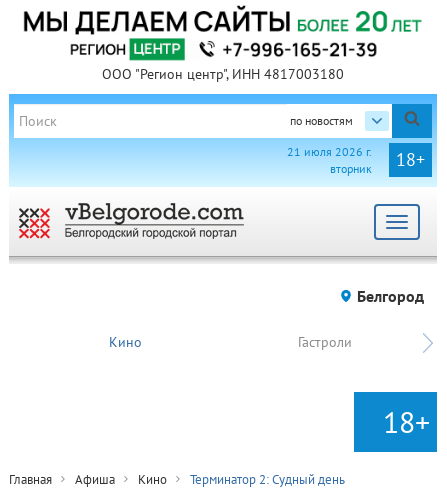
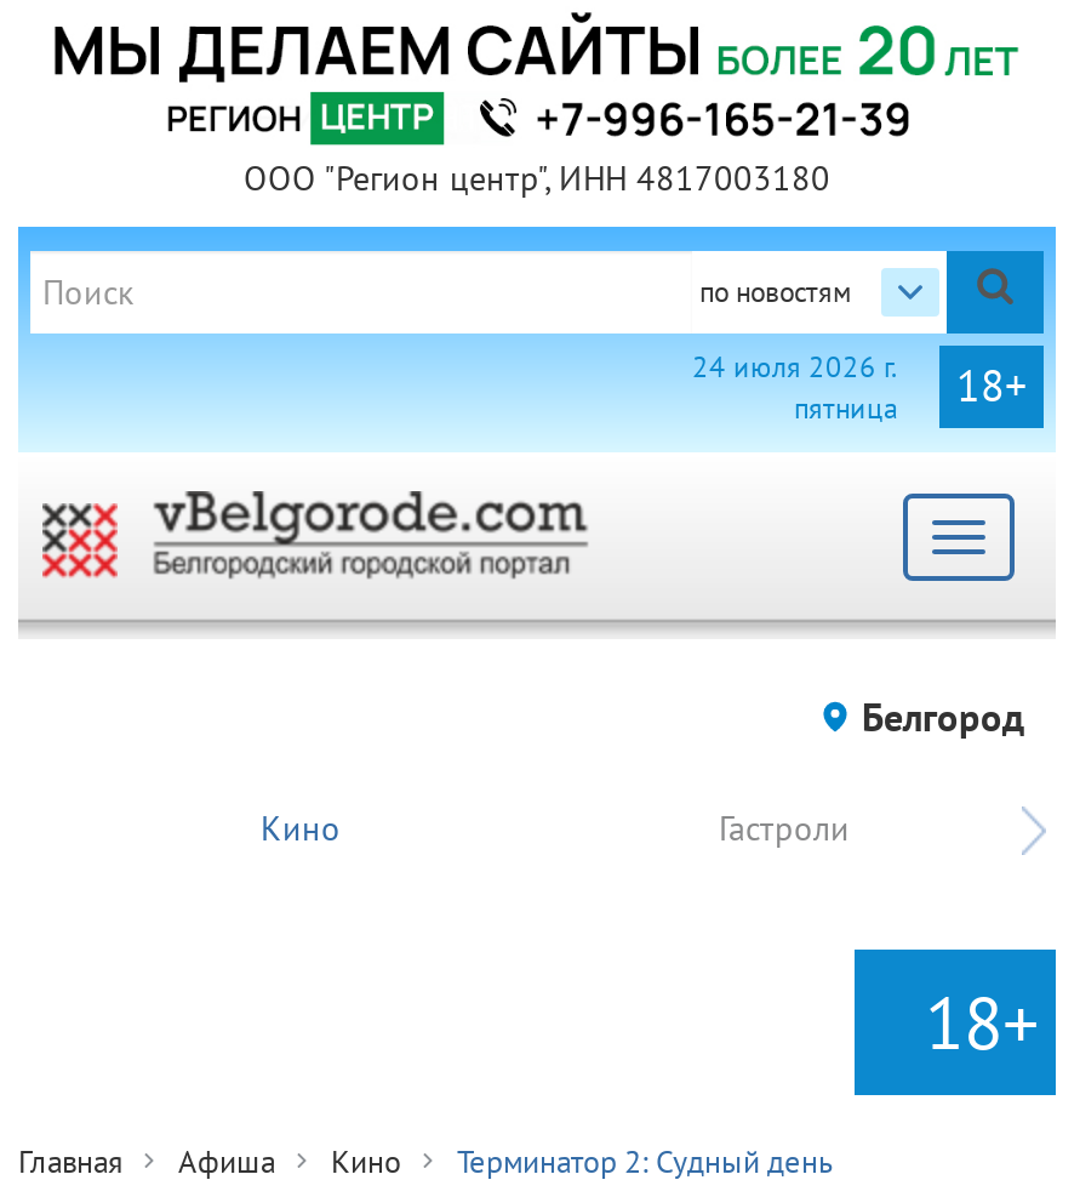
- 21 июля 2026 г.
- вторник
+ 24 июля 2026 г.
+ пятница
